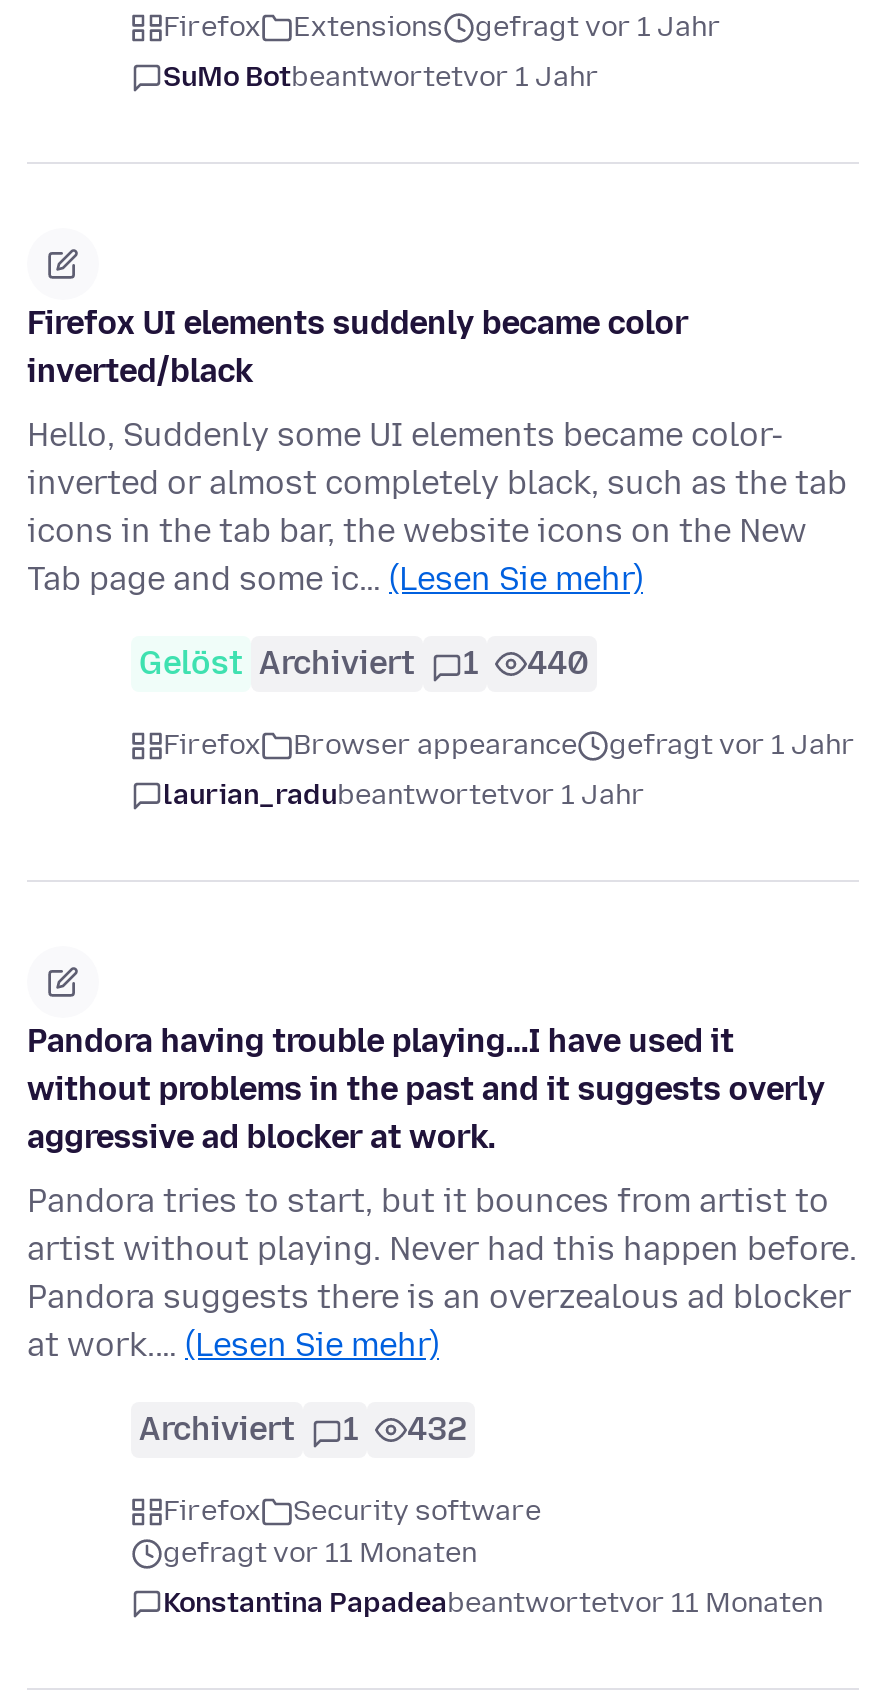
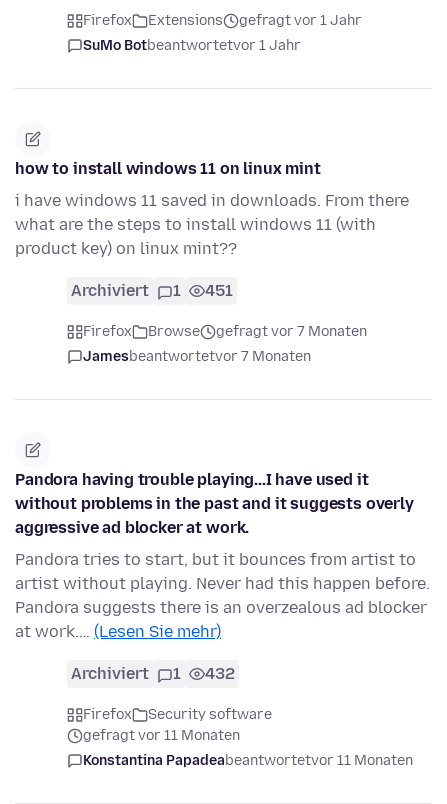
- Firefox UI elements suddenly became color
- inverted/black
+ how to install windows 11 on linux mint

- Hello, Suddenly some UI elements became color-
- inverted or almost completely black, such as the tab
- icons in the tab bar, the website icons on the New
- Tab page and some ic… (Lesen Sie mehr)
+ i have windows 11 saved in downloads. From there
+ what are the steps to install windows 11 (with
+ product key) on linux mint??

- Gelöst Archiviert
+ Archiviert

- 440
+ 451

- Browser appearance
- gefragt vor 1 Jahr
+ Browse
+ gefragt vor 7 Monaten

- laurian_radubeantwortetvor 1 Jahr
+ Jamesbeantwortetvor 7 Monaten
